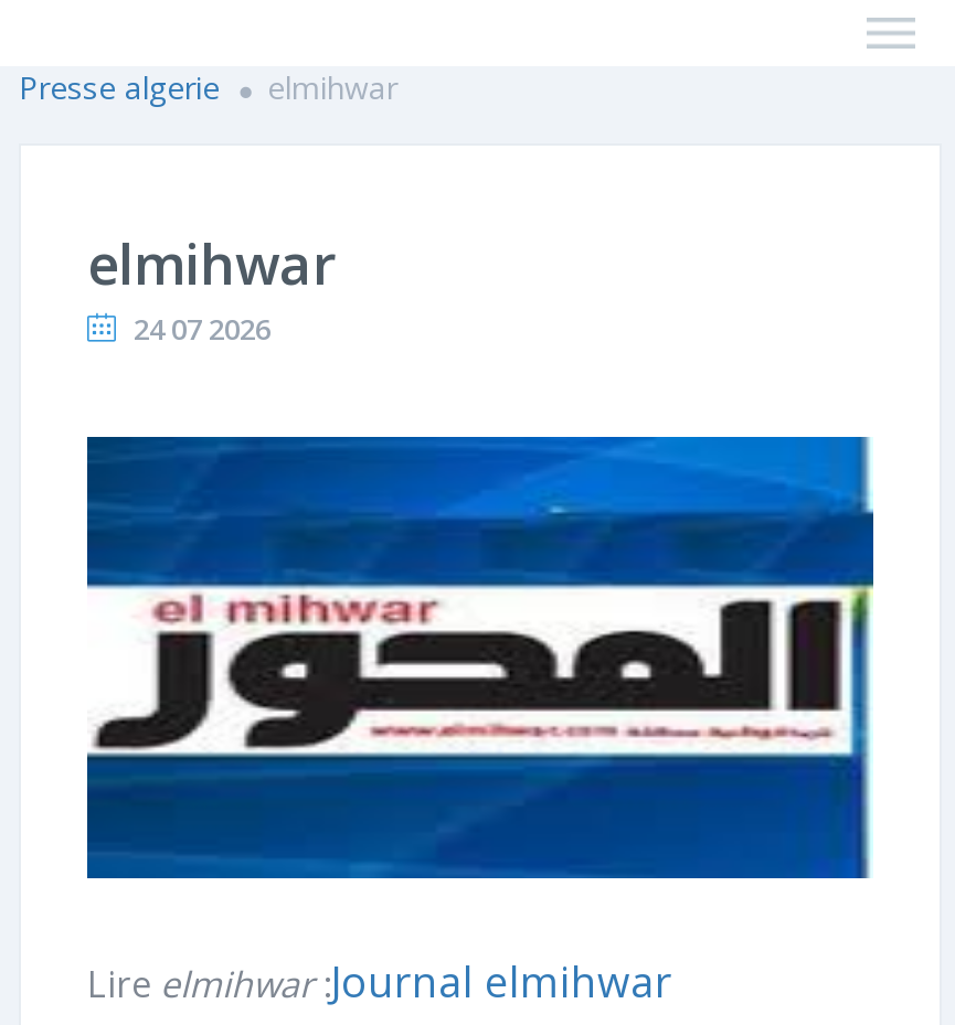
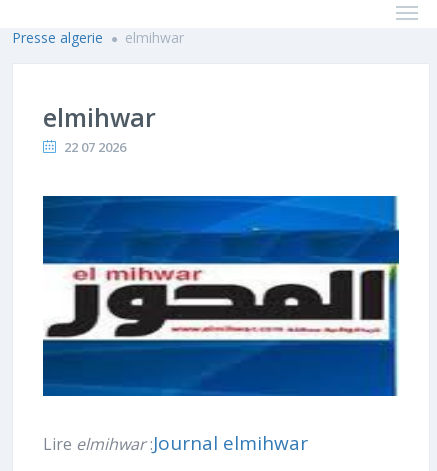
- 24 07 2026
+ 22 07 2026
